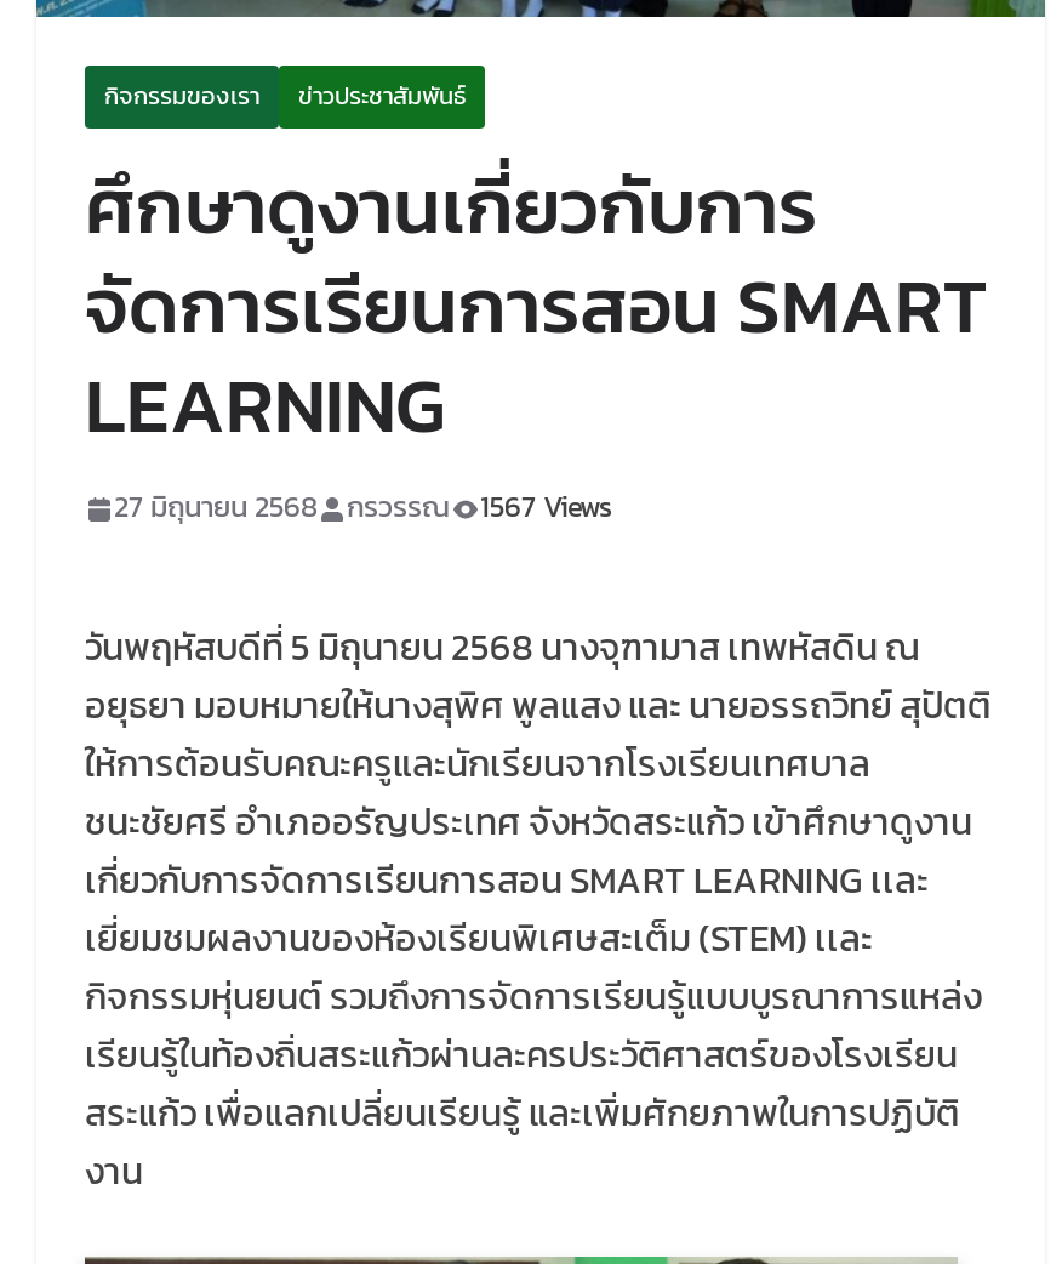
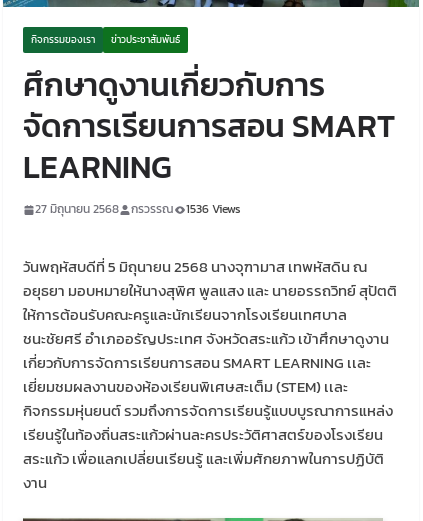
- 27 มิถุนายน 2568 กรวรรณ 1567 Views
+ 27 มิถุนายน 2568 กรวรรณ 1536 Views
